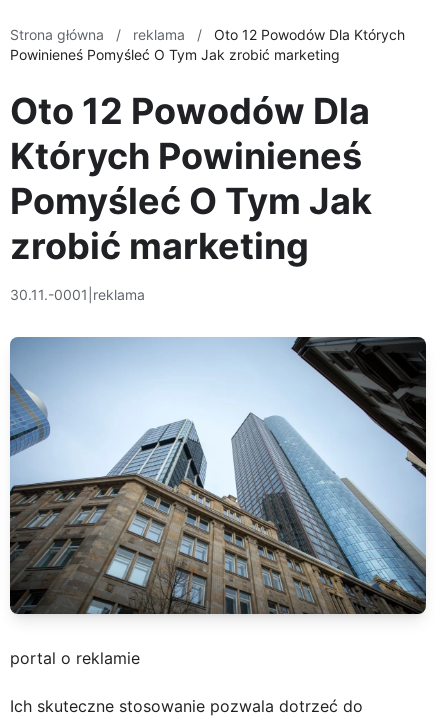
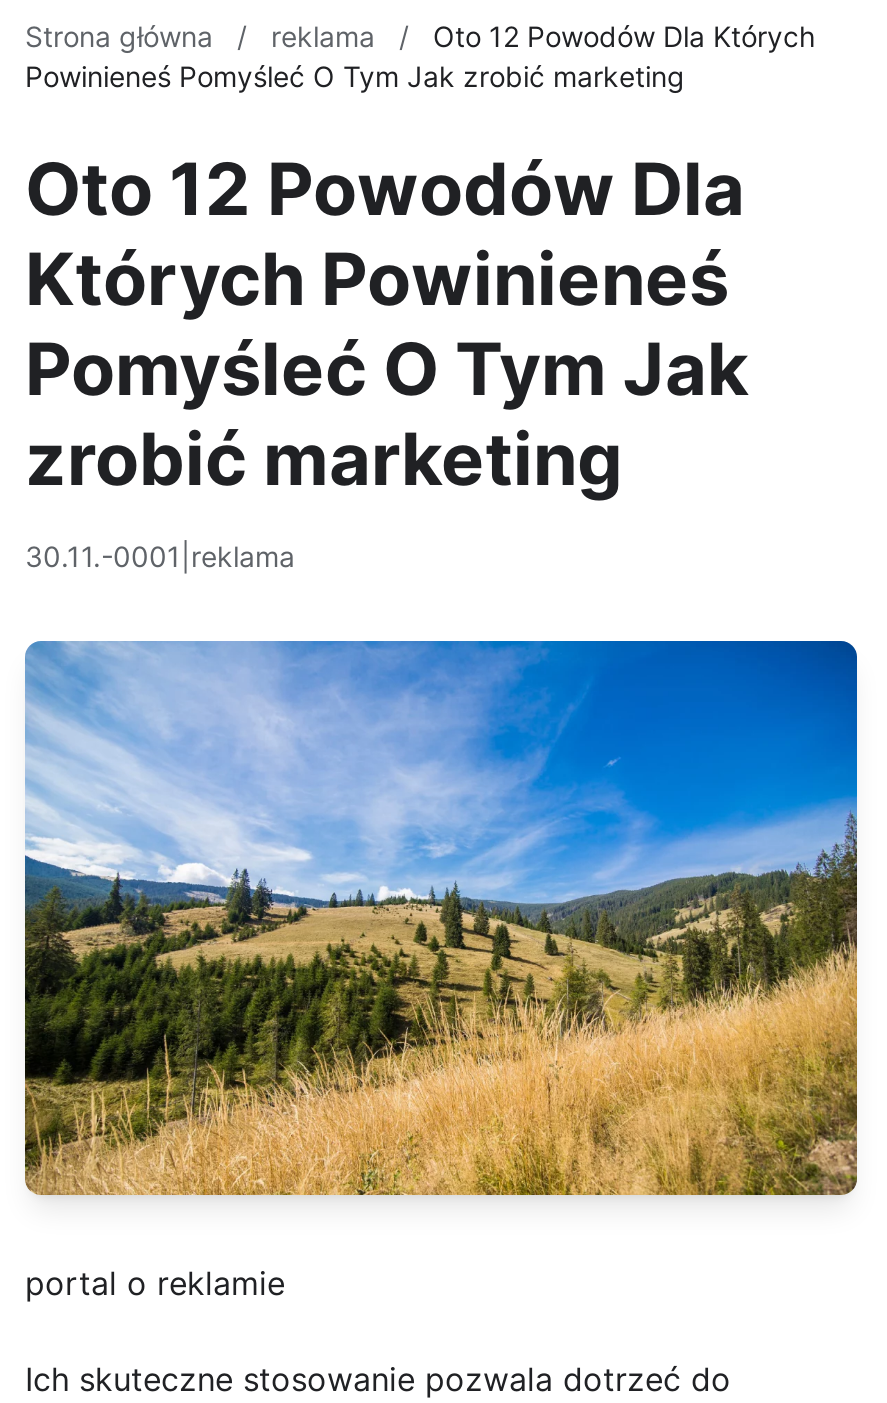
- [image]
+ [image]
